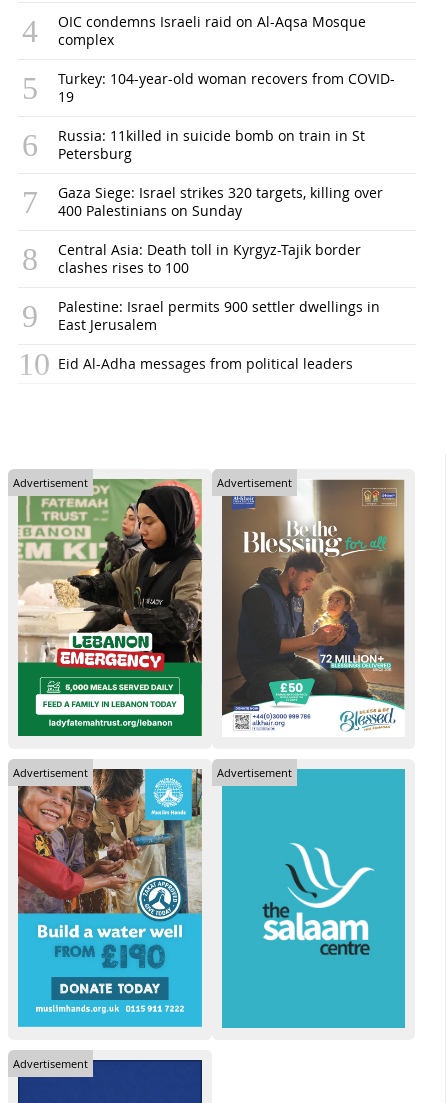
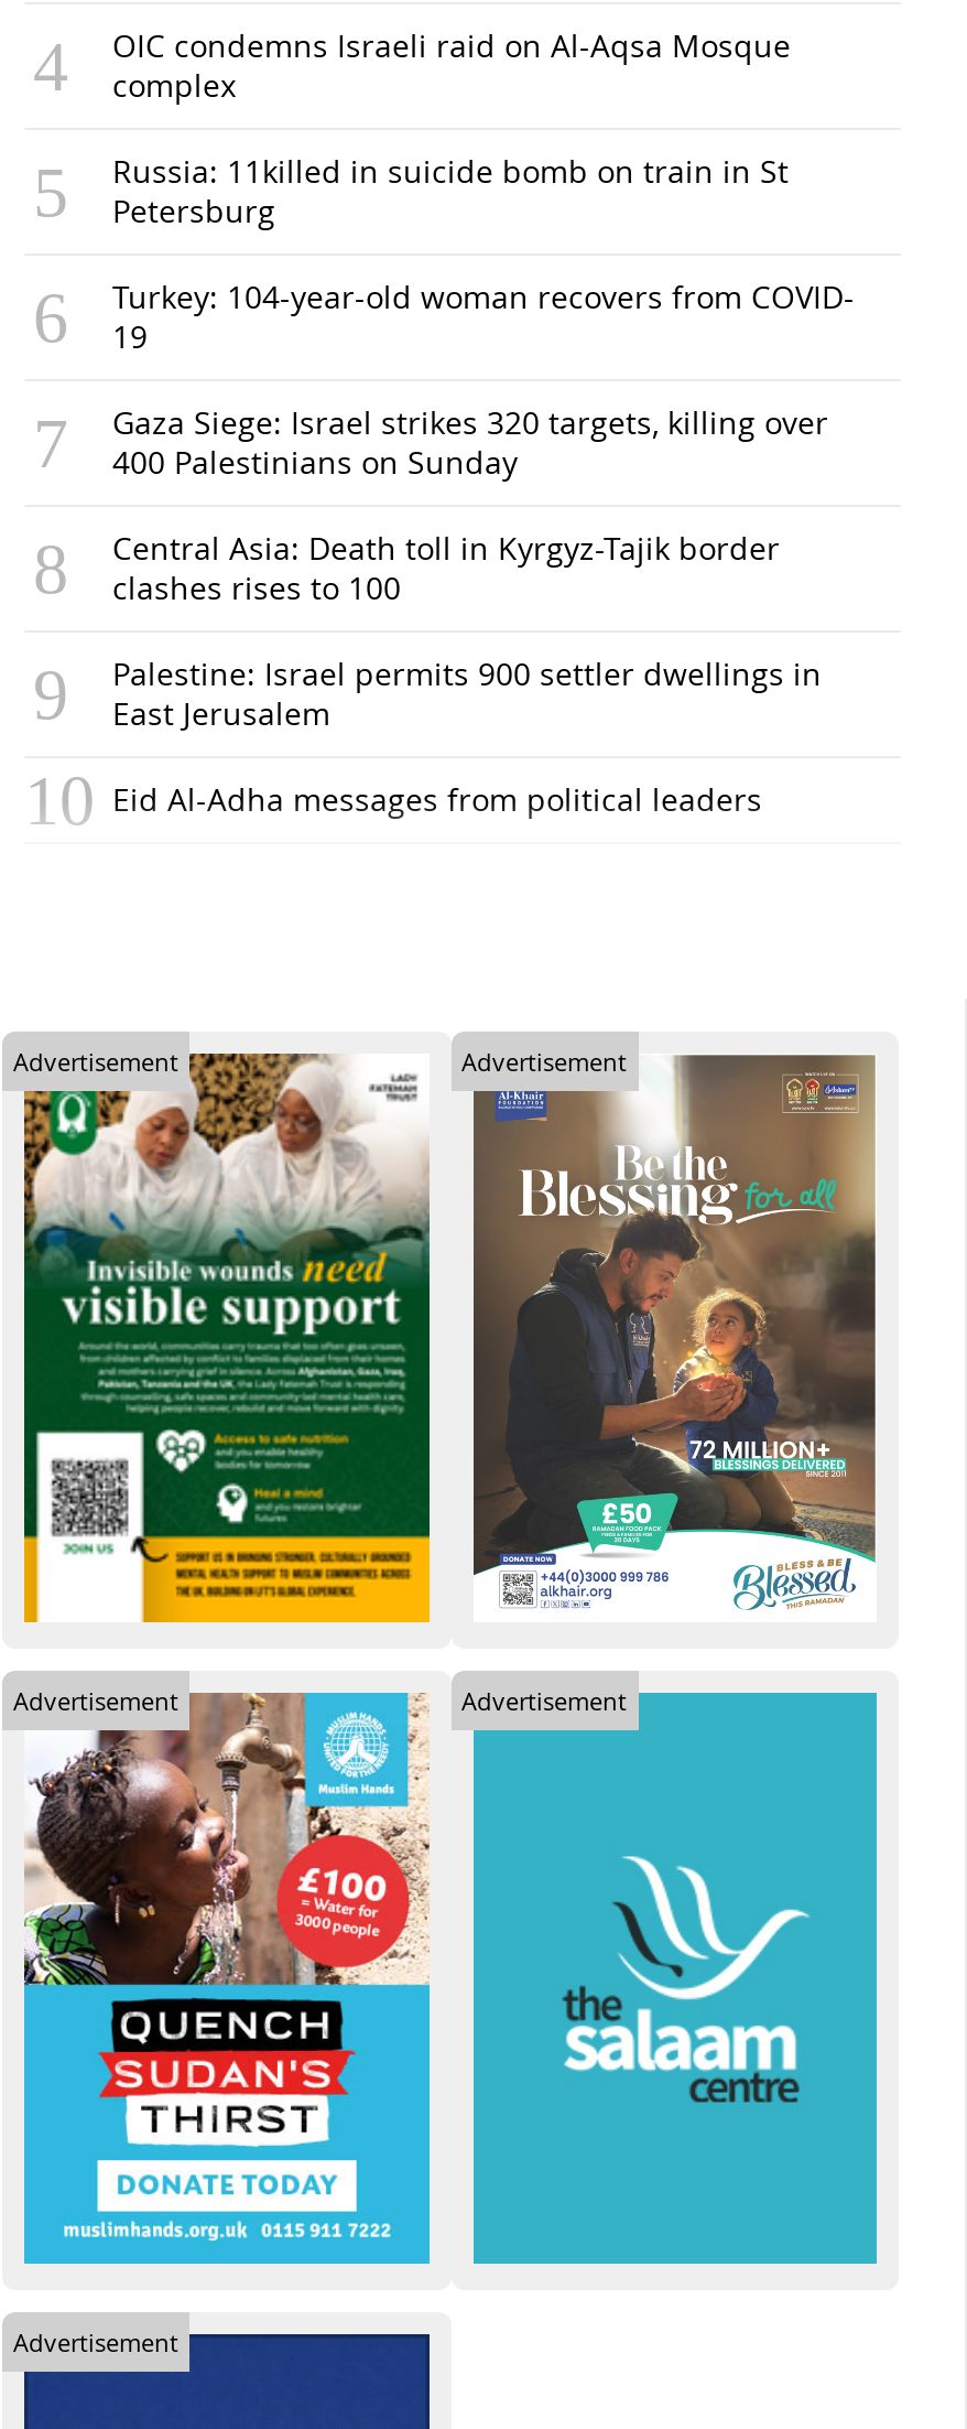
moved down: Turkey: 104-year-old woman recovers from COVID- | 19

moved up: Russia: 11killed in suicide bomb on train in St | Petersburg

- [image]
+ [image]

- [image]
+ [image]
